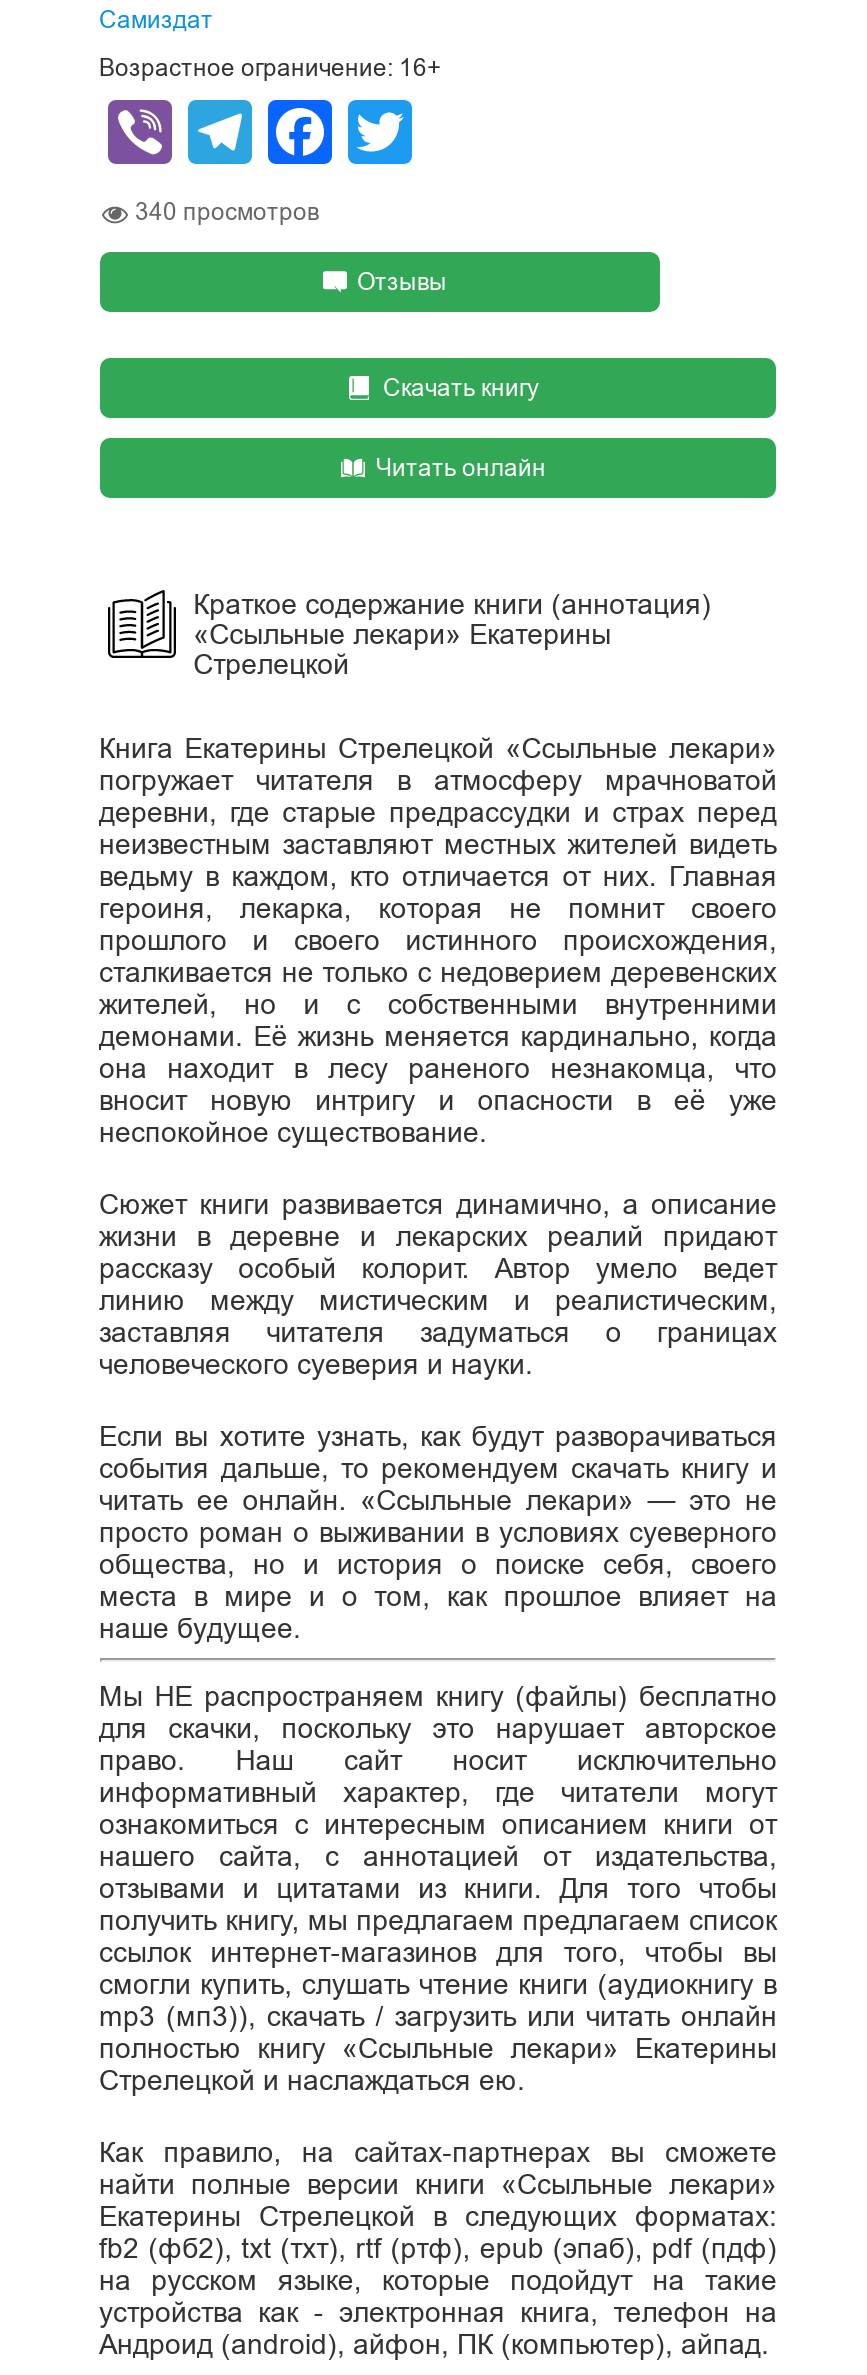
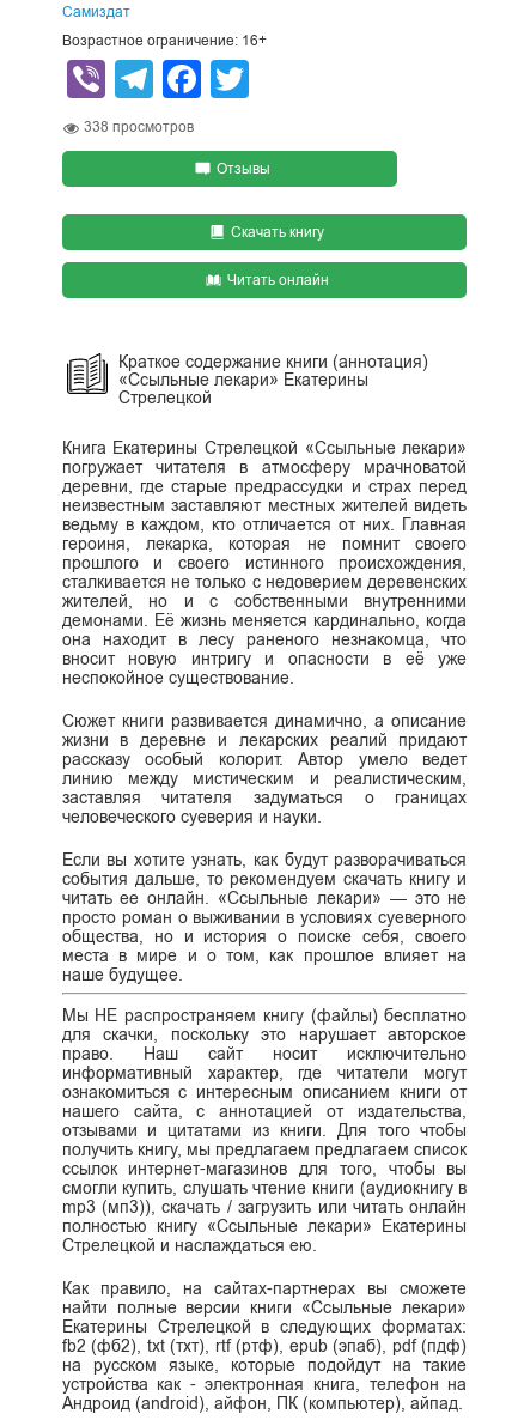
- 340 просмотров
+ 338 просмотров
